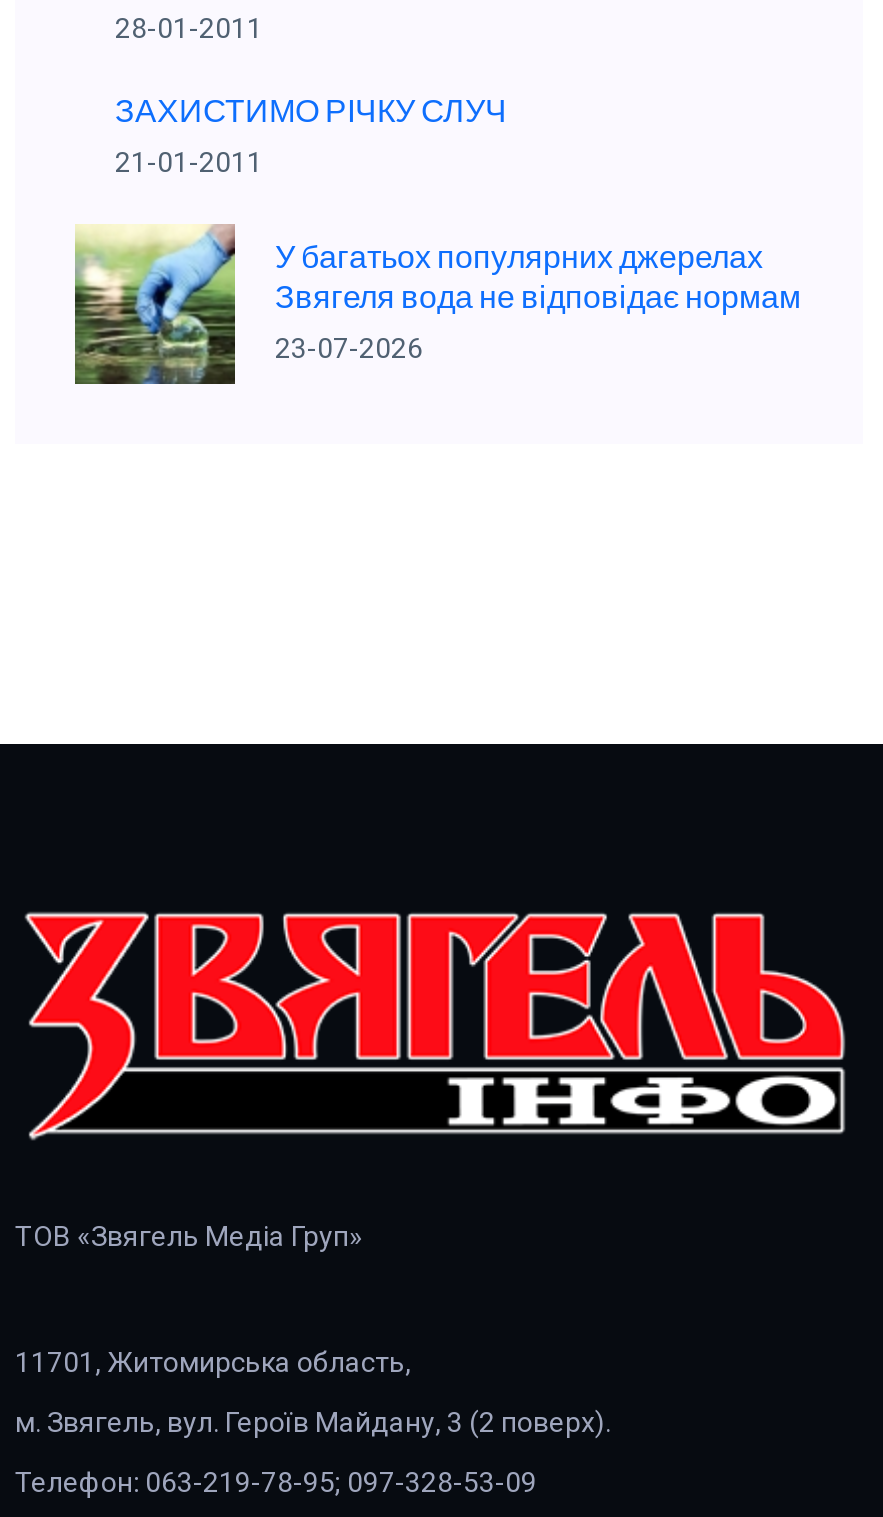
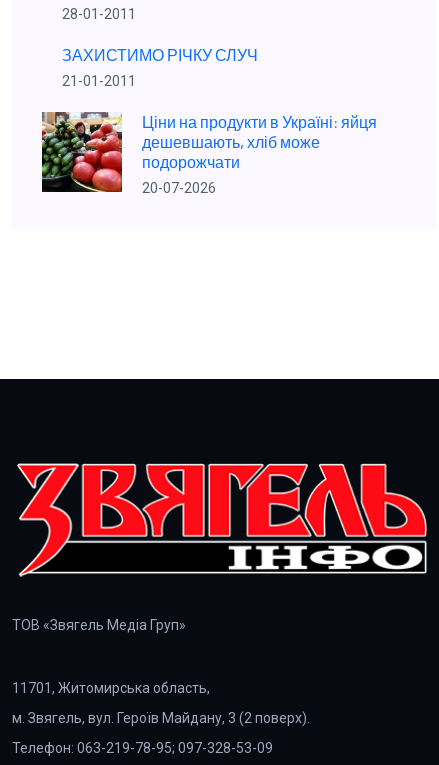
- [image]
- У багатьох популярних джерелах
- Звягеля вода не відповідає нормам
+ [image]
+ Ціни на продукти в Україні: яйця
+ дешевшають, хліб може
+ подорожчати

- 23-07-2026
+ 20-07-2026
